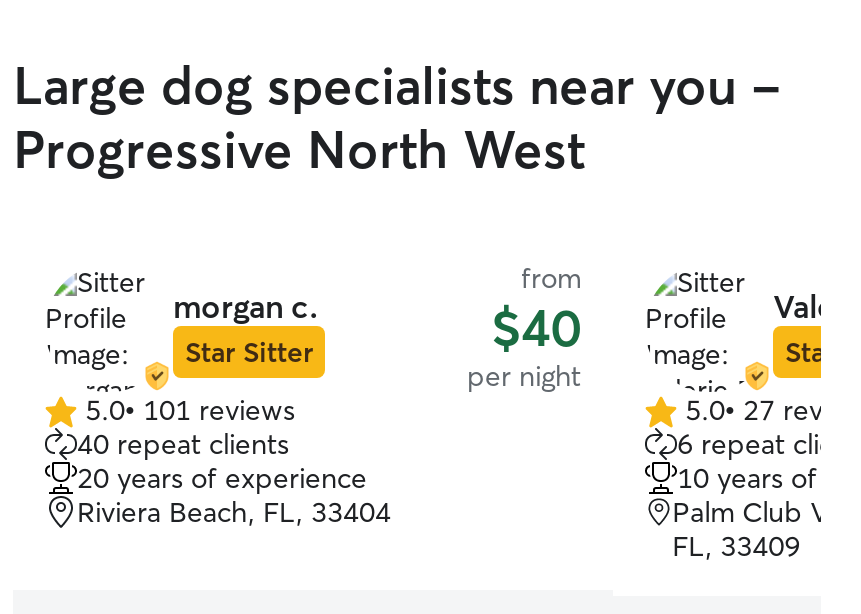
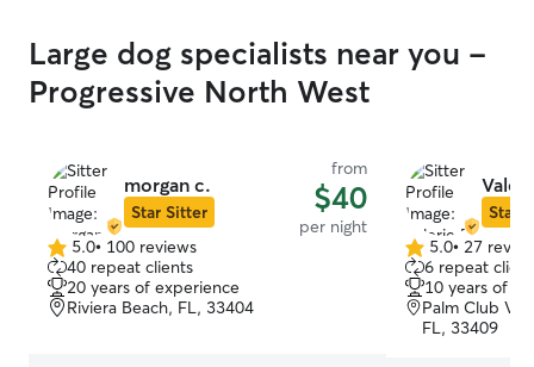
- 5.0• 101 reviews
+ 5.0• 100 reviews
